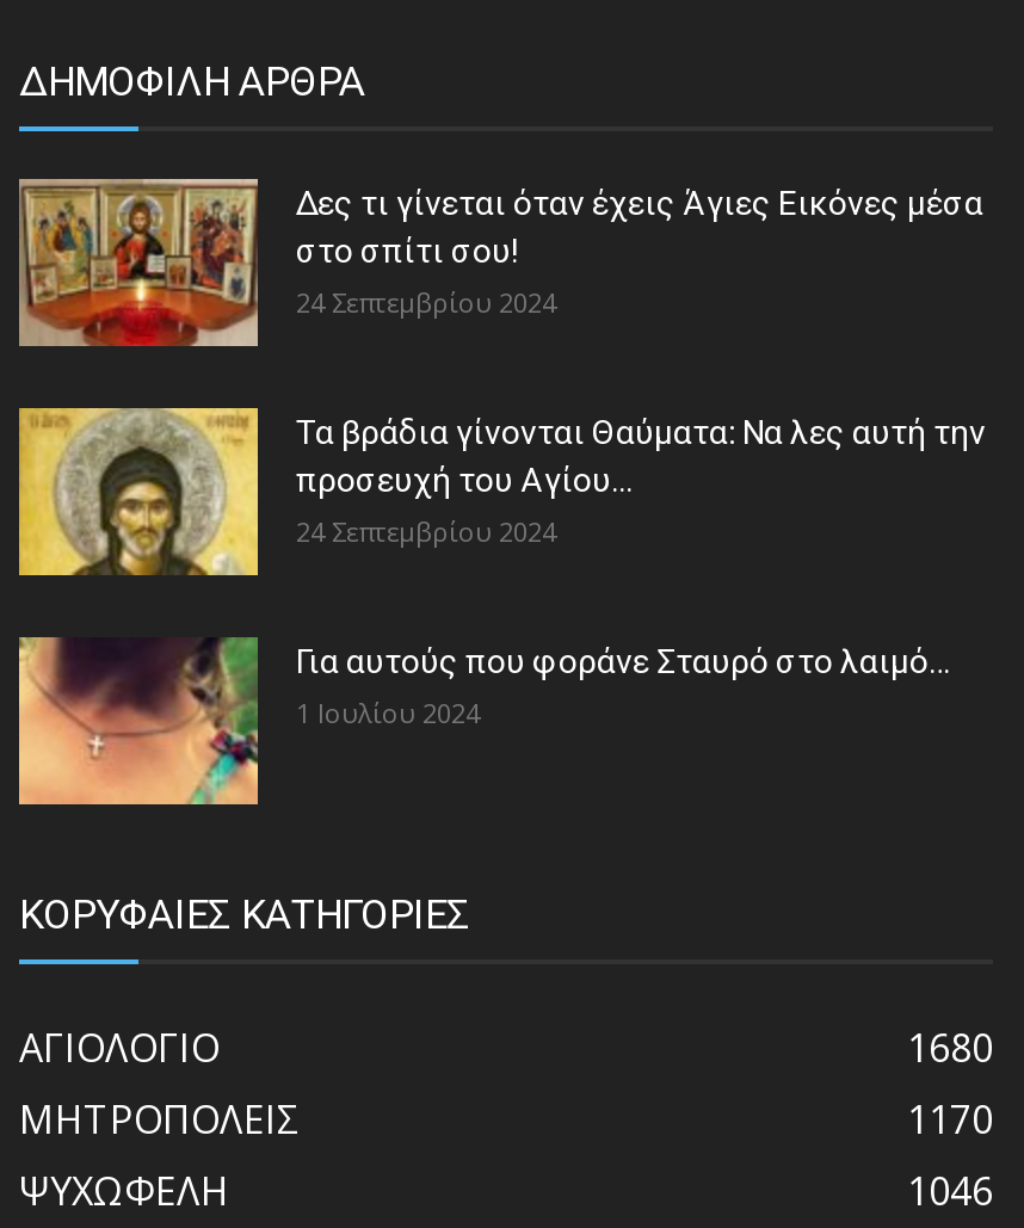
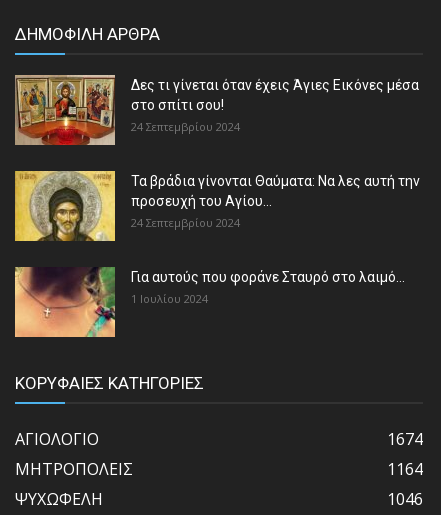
- 1680
+ 1674

- 1170
+ 1164
